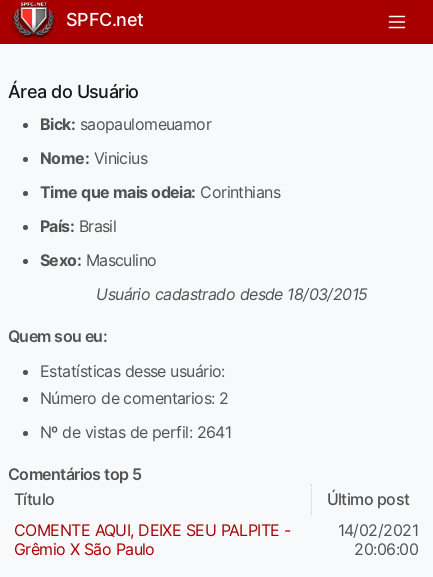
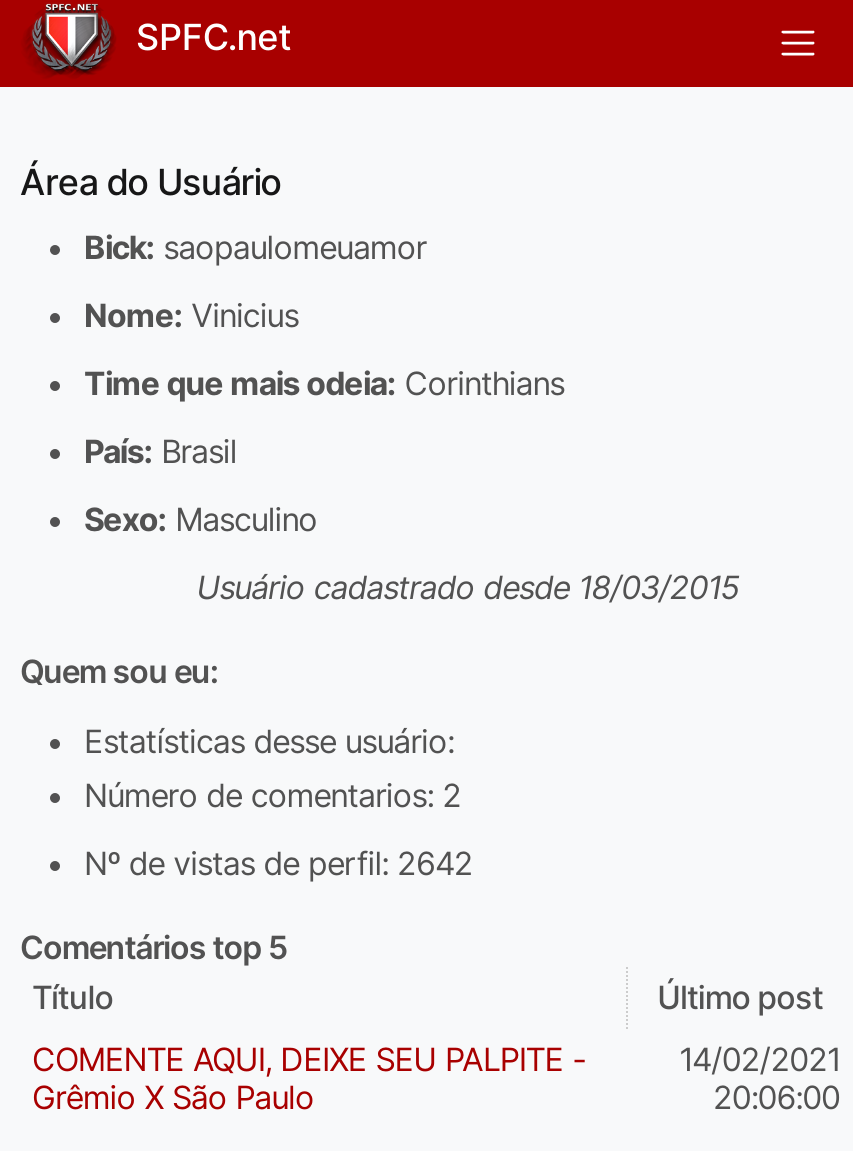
- Nº de vistas de perfil: 2641
+ Nº de vistas de perfil: 2642
